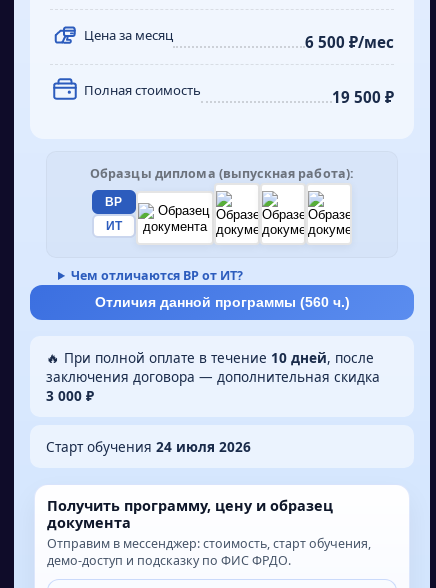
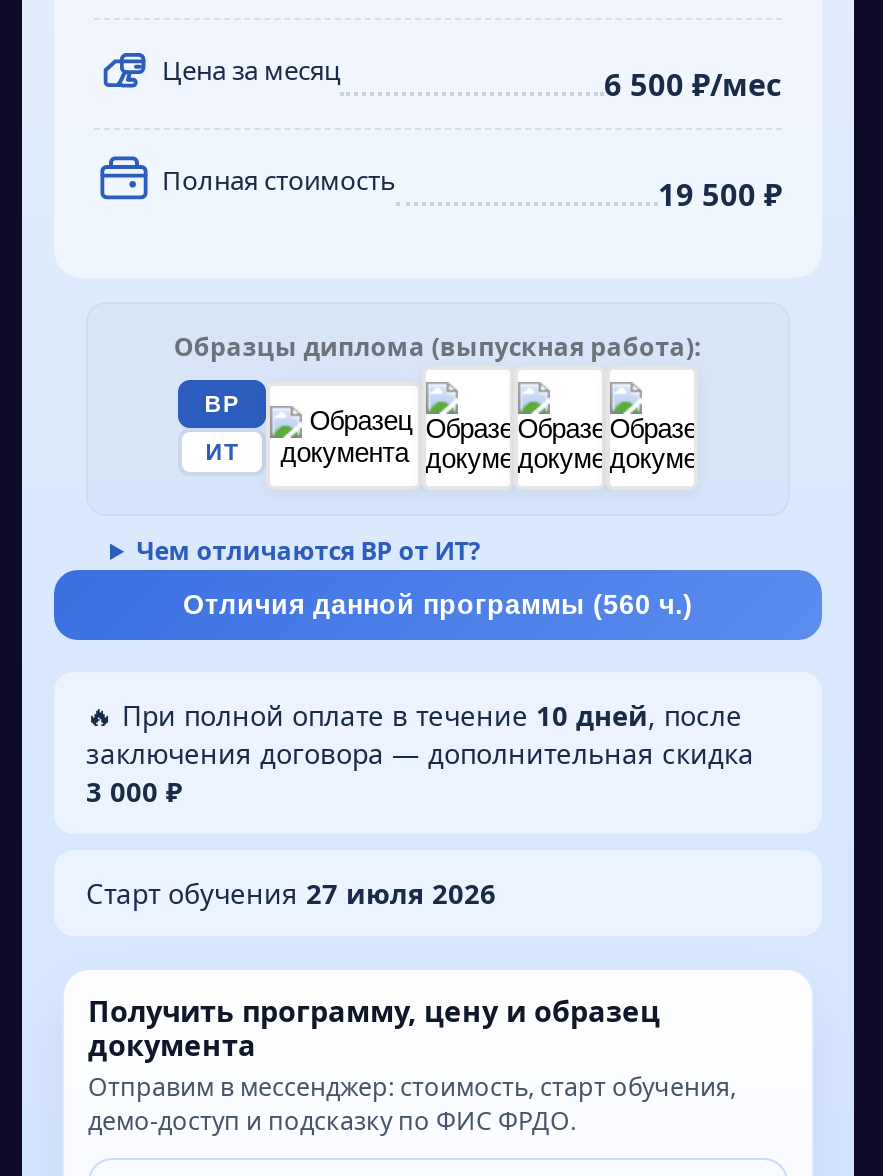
- Старт обучения 24 июля 2026
+ Старт обучения 27 июля 2026
